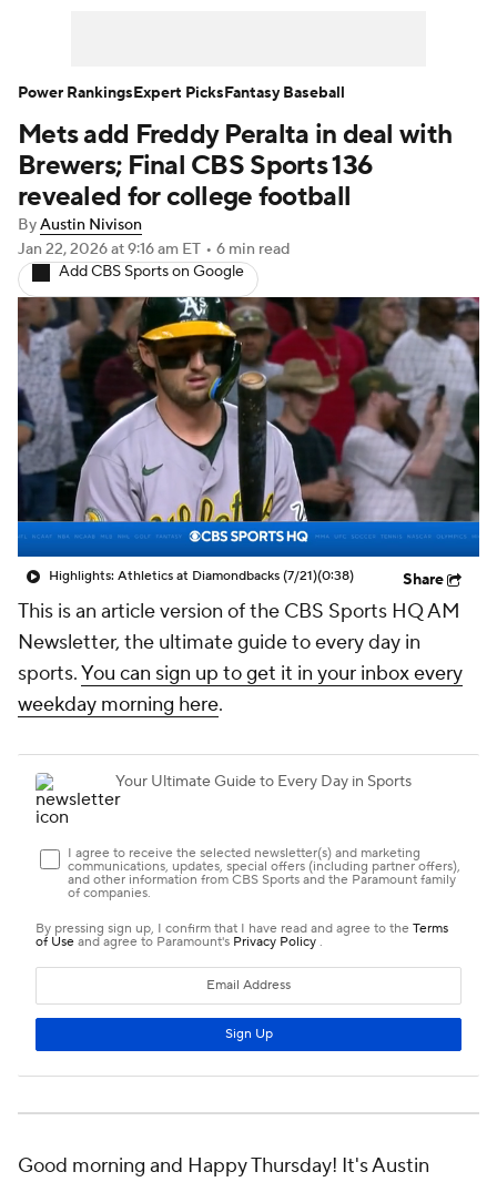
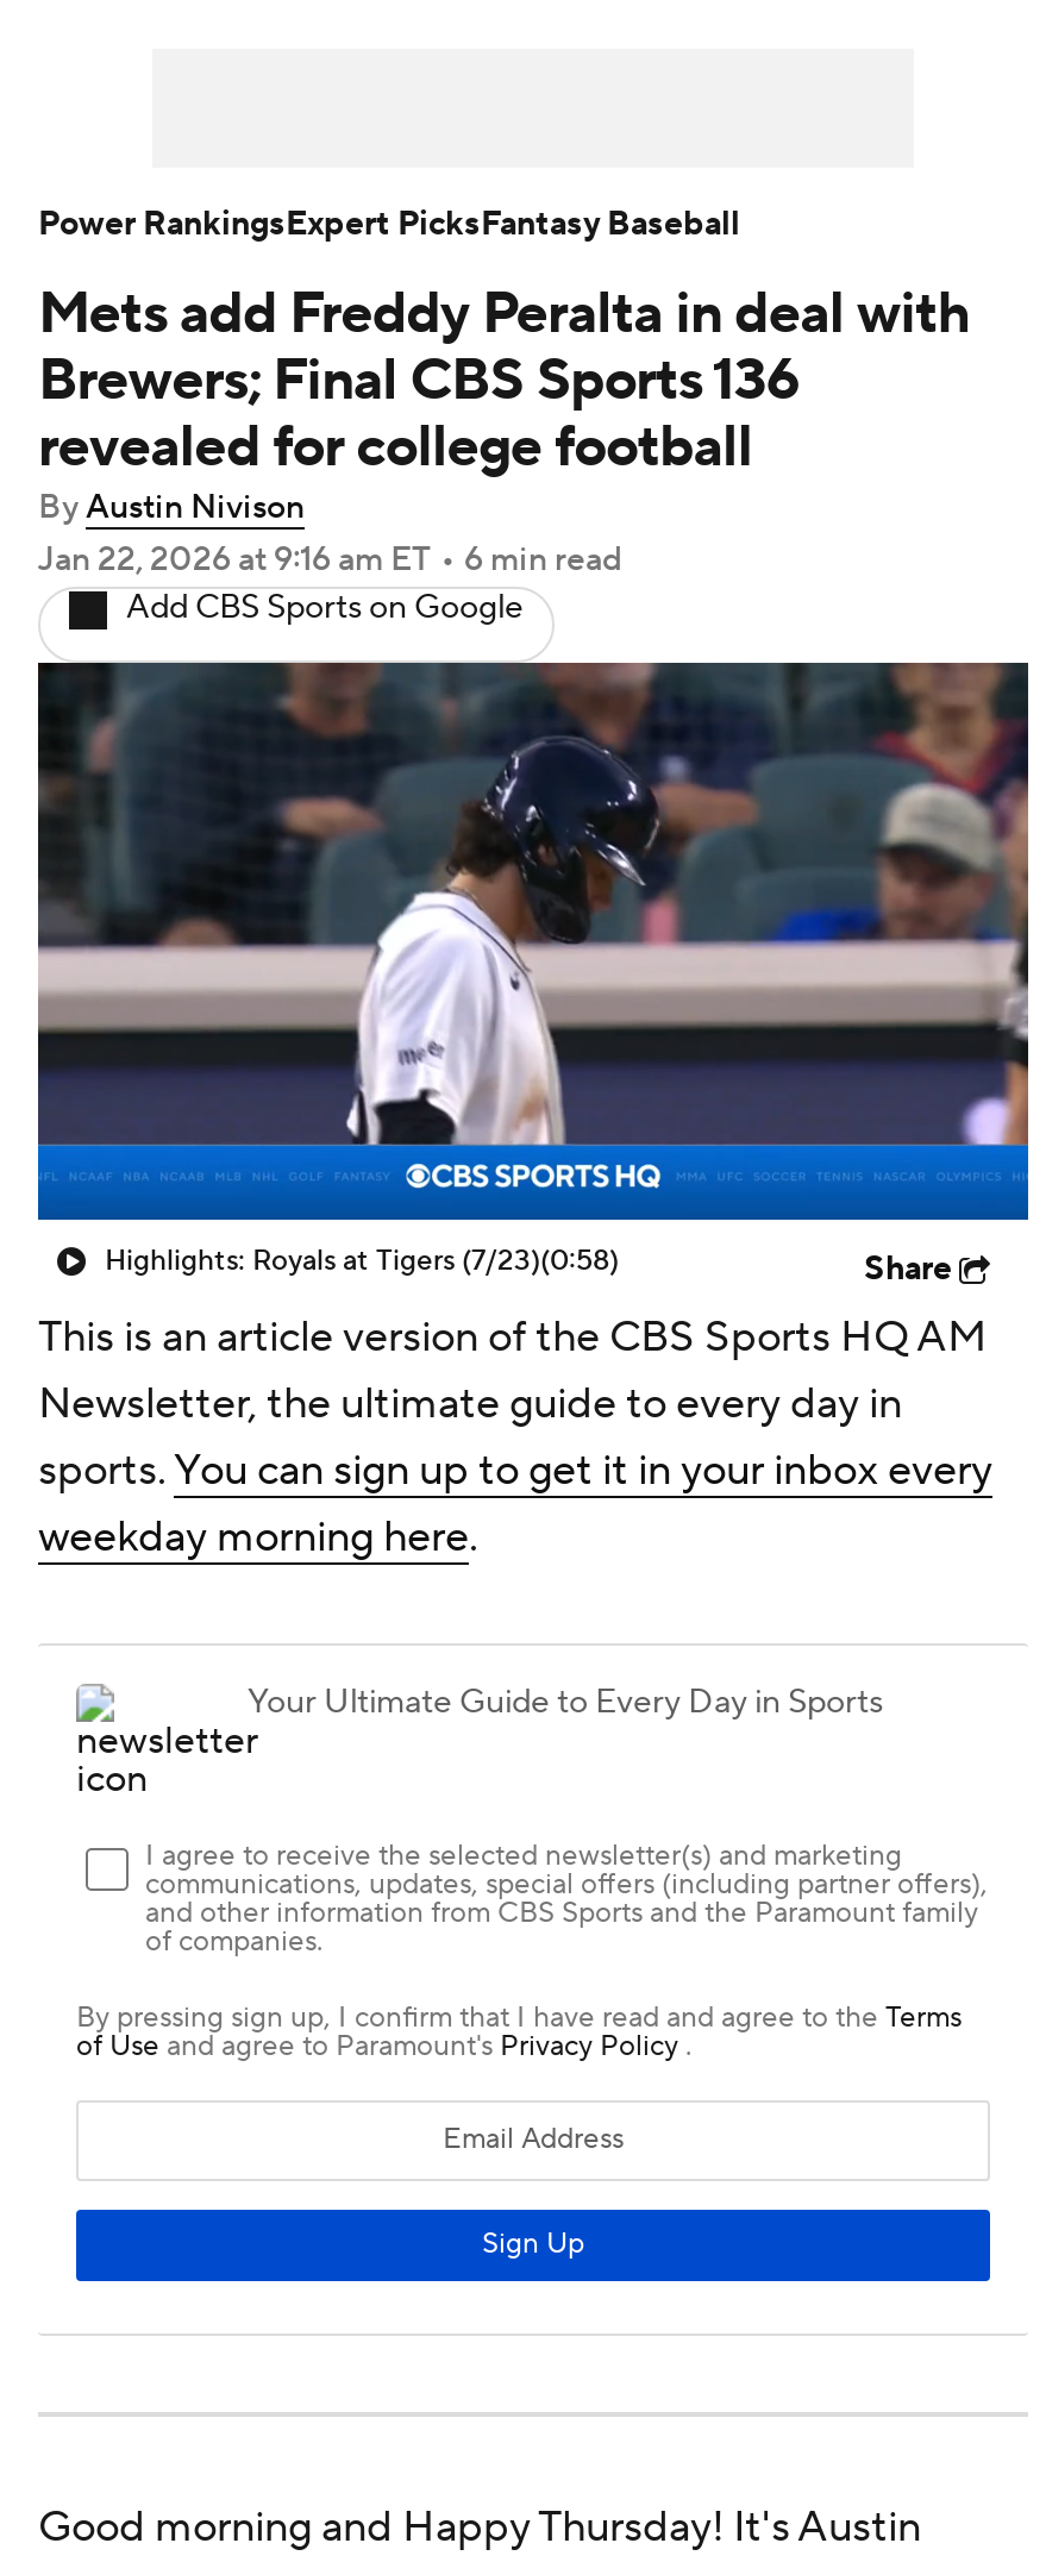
- [image]
+ [image]

- Highlights: Athletics at Diamondbacks (7/21)(0:38)
+ Highlights: Royals at Tigers (7/23)(0:58)
